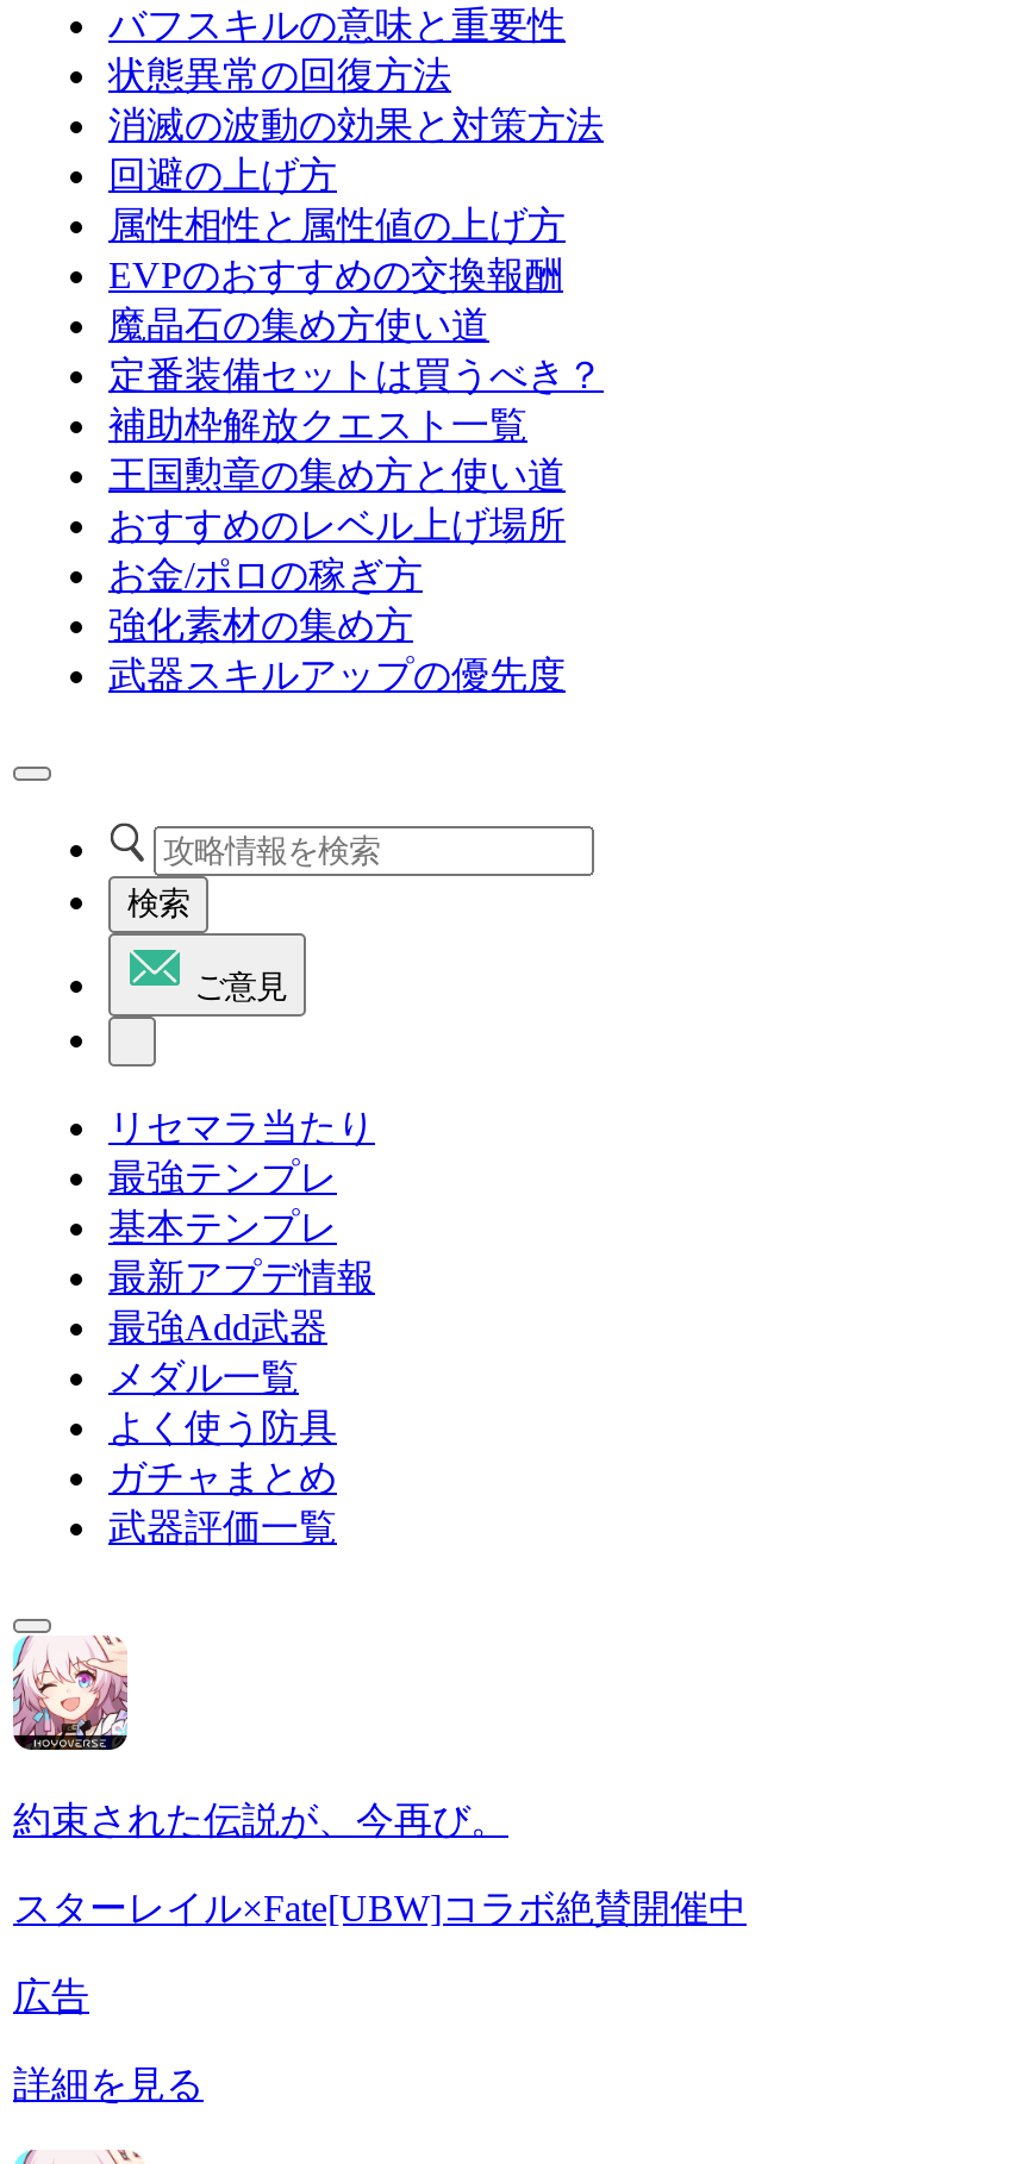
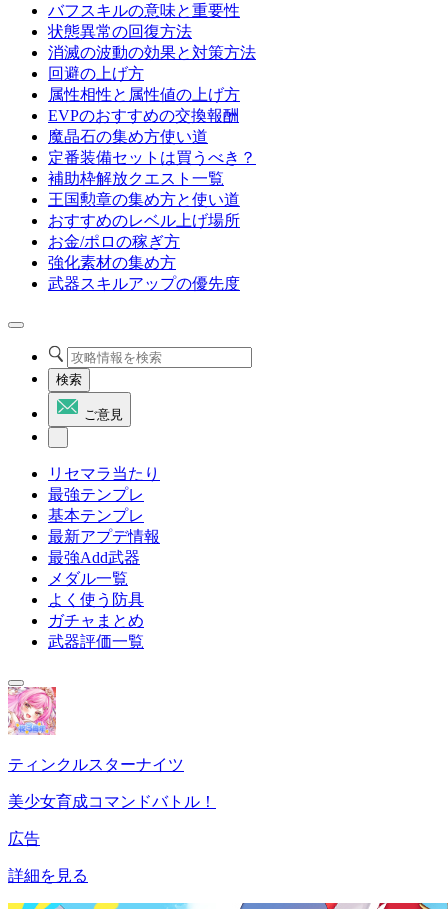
- [image]
- 約束された伝説が、今再び。
+ [image]
+ ティンクルスターナイツ

- スターレイル×Fate[UBW]コラボ絶賛開催中
+ 美少女育成コマンドバトル！
